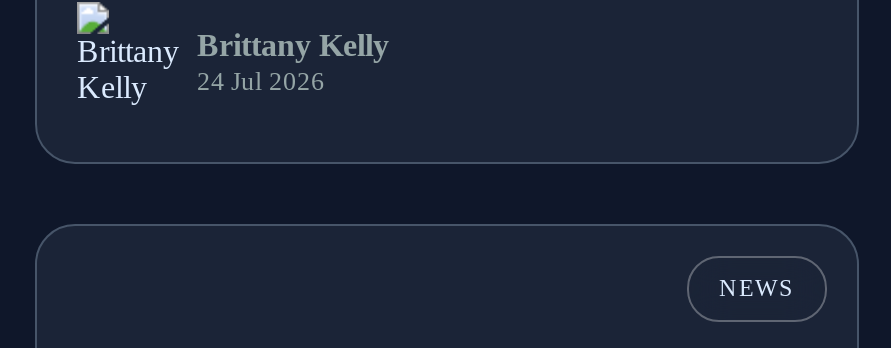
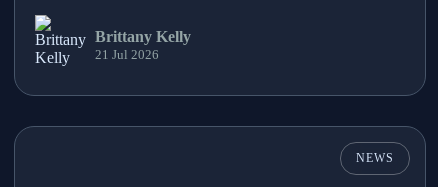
- 24 Jul 2026
+ 21 Jul 2026
